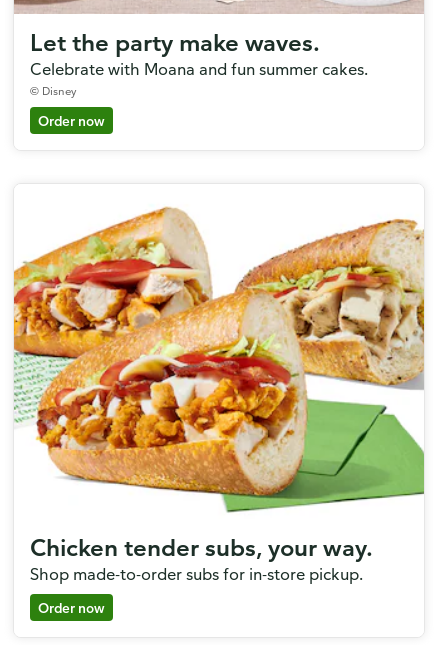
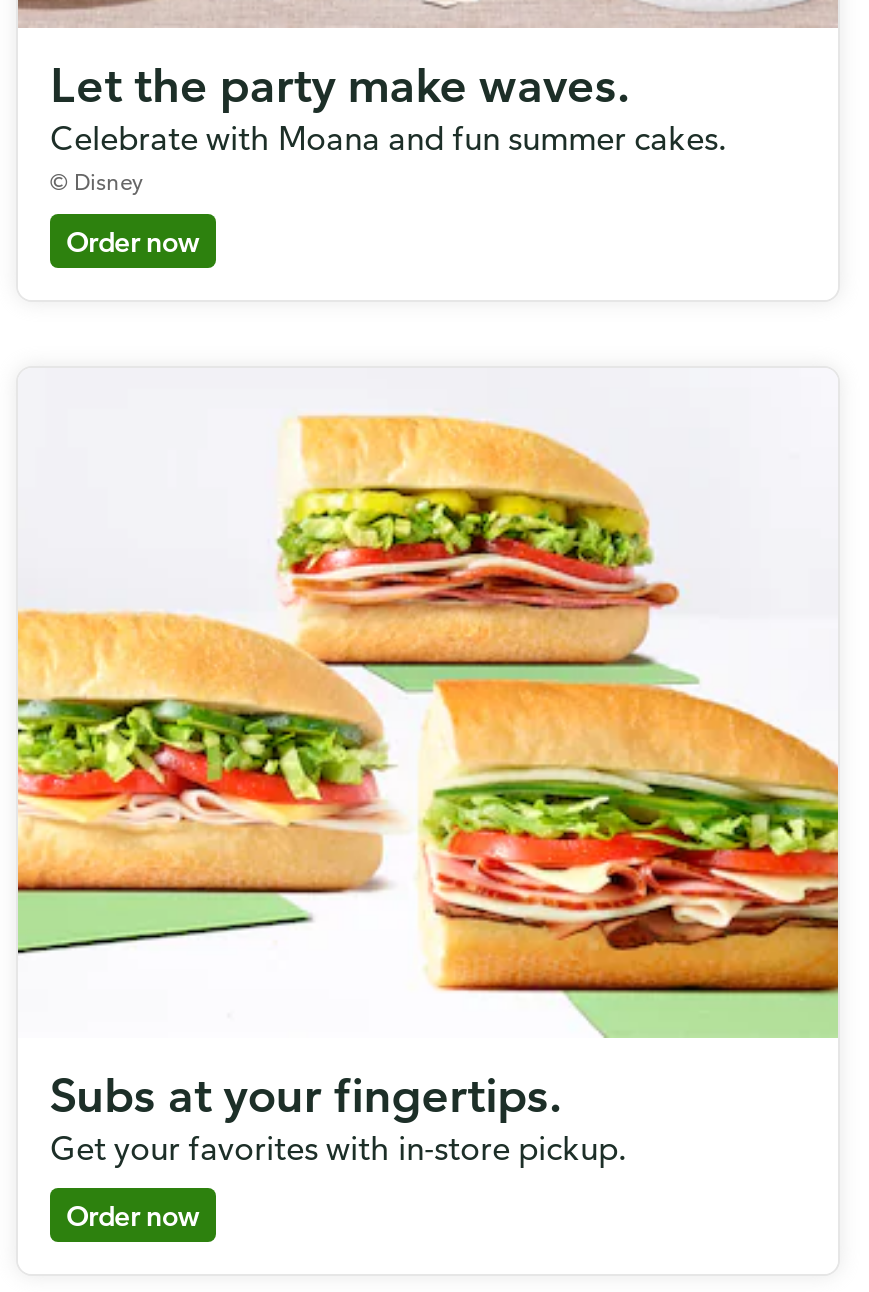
- [image]
- Chicken tender subs, your way.
- Shop made-to-order subs for in-store pickup.
+ [image]
+ Subs at your fingertips.
+ Get your favorites with in-store pickup.
